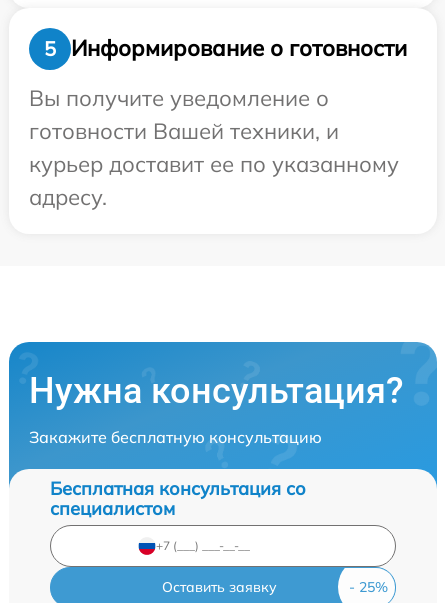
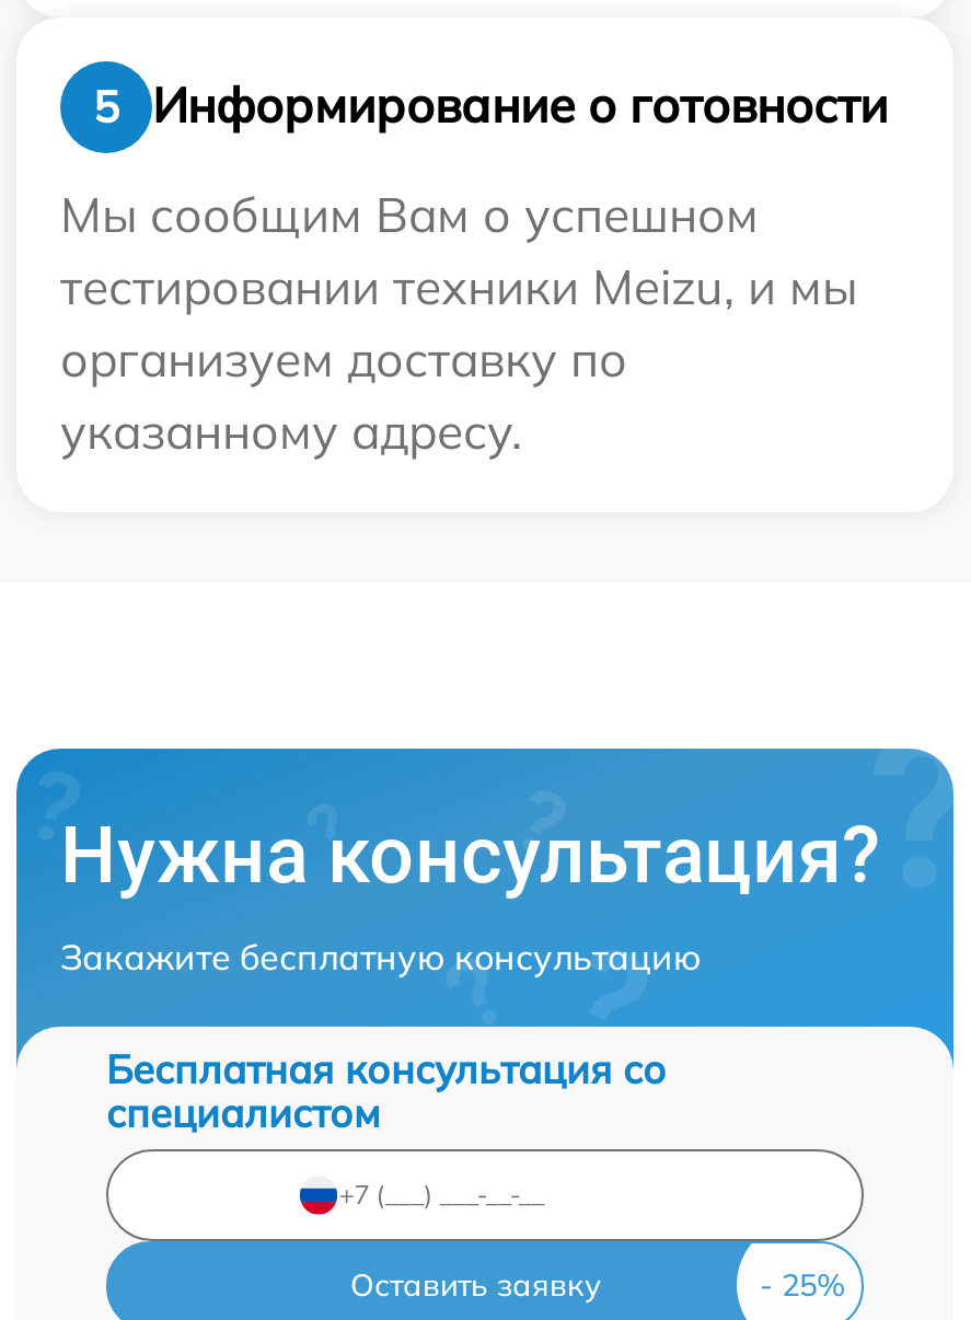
- Вы получите уведомление о
- готовности Вашей техники, и
- курьер доставит ее по указанному
- адресу.
+ Мы сообщим Вам о успешном
+ тестировании техники Meizu, и мы
+ организуем доставку по
+ указанному адресу.
